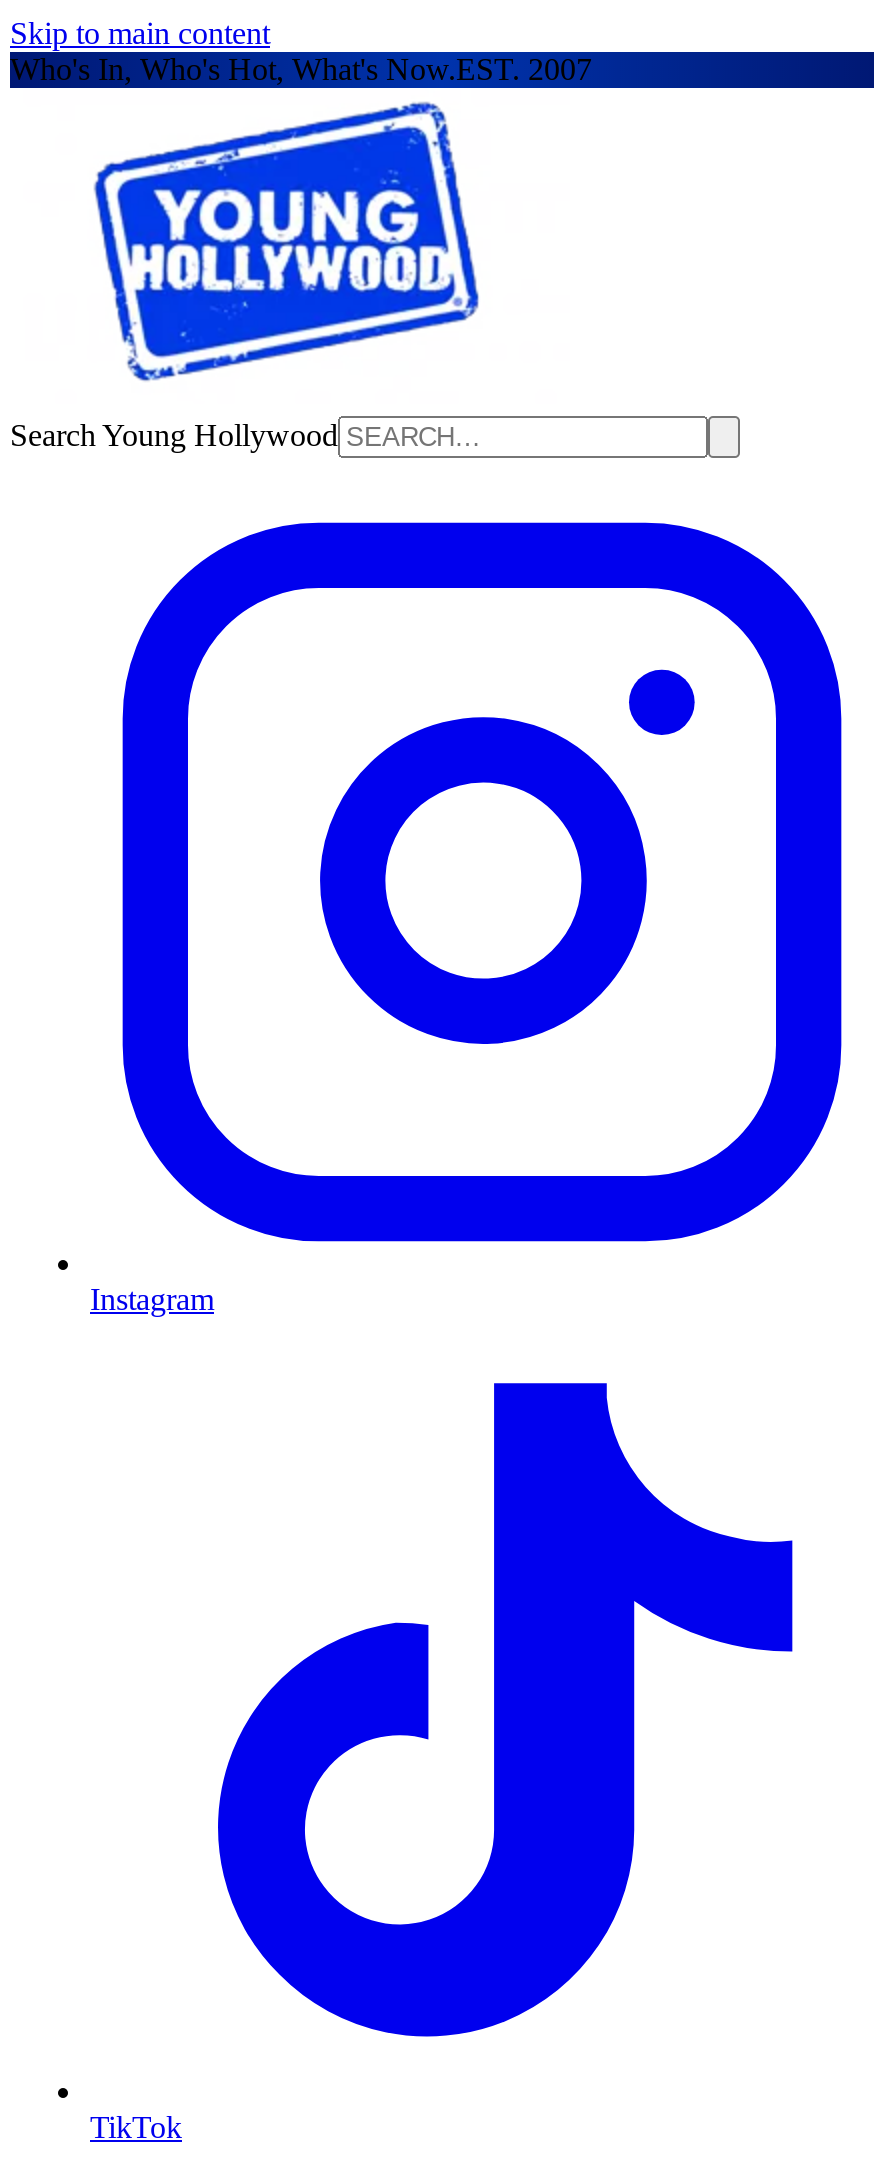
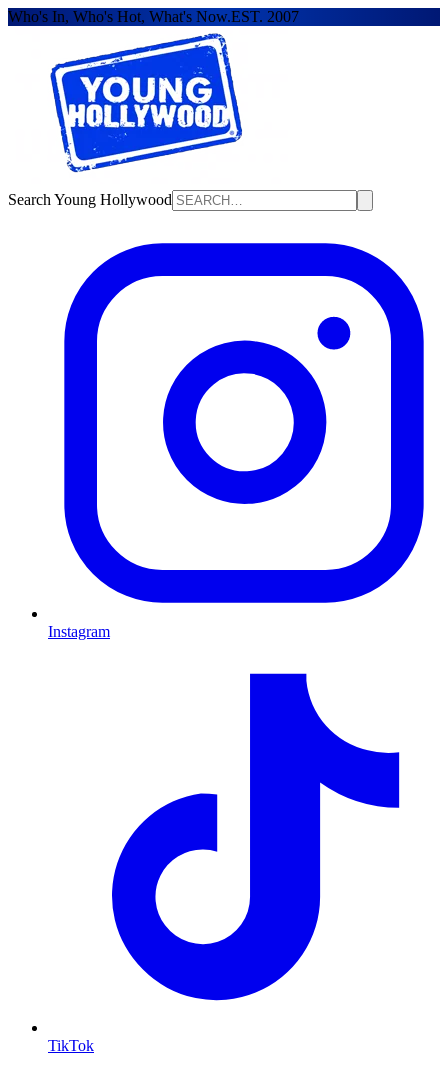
- Skip to main content
